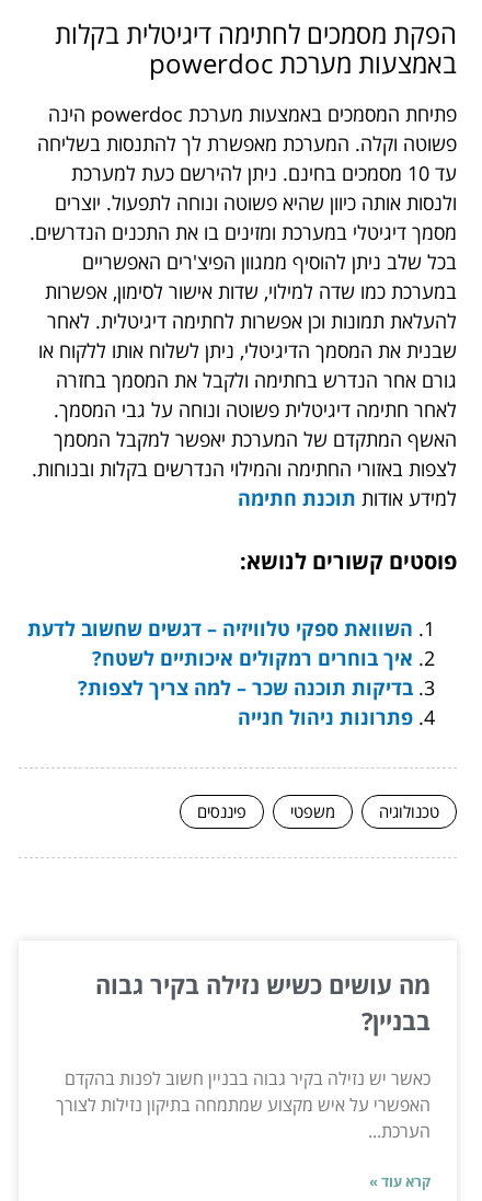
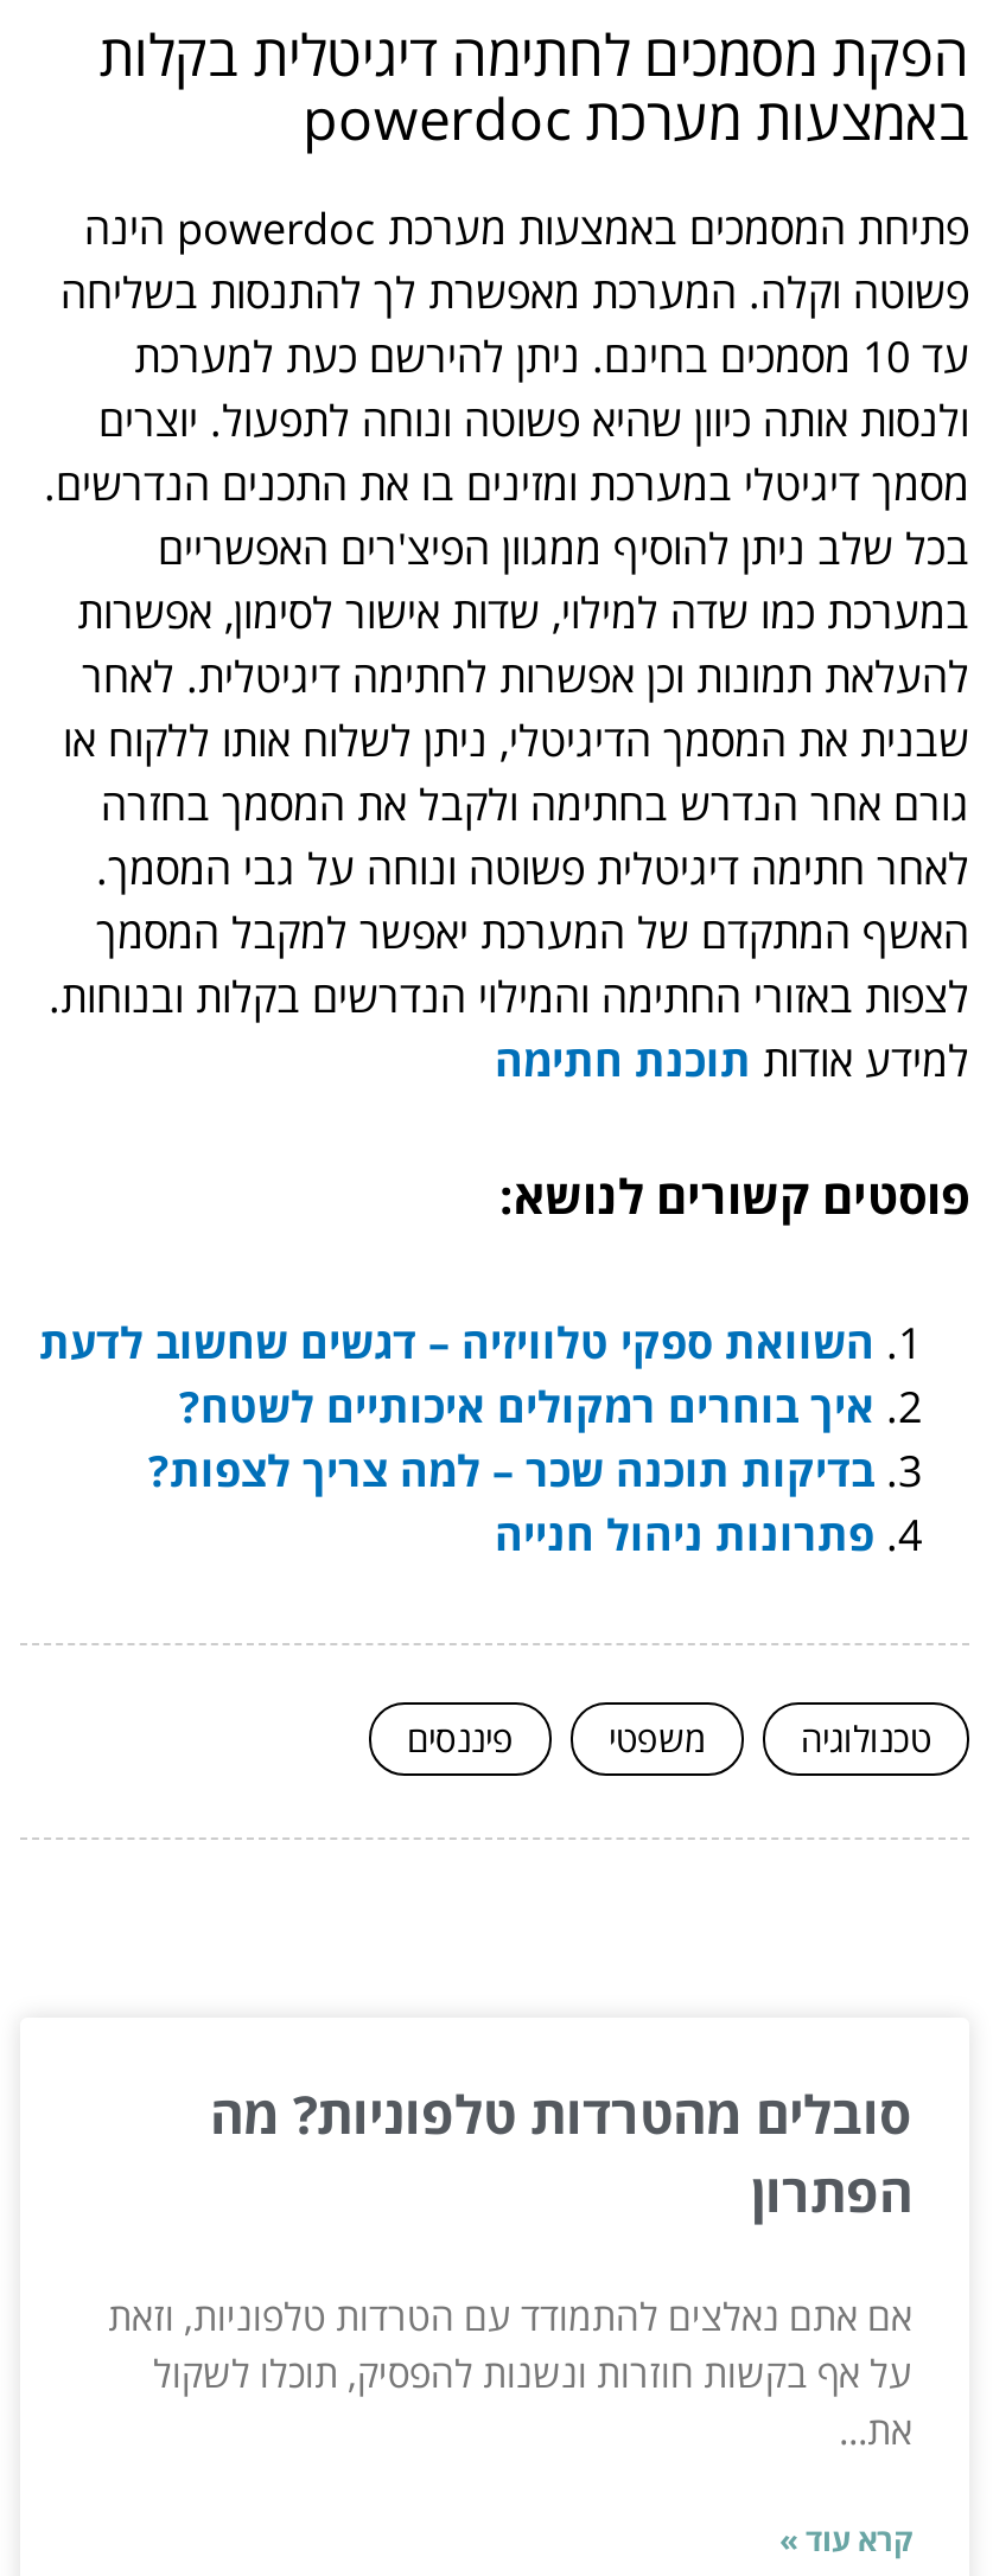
- מה עושים כשיש נזילה בקיר גבוה
- בבניין?
+ סובלים מהטרדות טלפוניות? מה
+ הפתרון

- כאשר יש נזילה בקיר גבוה בבניין חשוב לפנות בהקדם
- האפשרי על איש מקצוע שמתמחה בתיקון נזילות לצורך
- הערכת...
+ אם אתם נאלצים להתמודד עם הטרדות טלפוניות, וזאת
+ על אף בקשות חוזרות ונשנות להפסיק, תוכלו לשקול
+ את...
